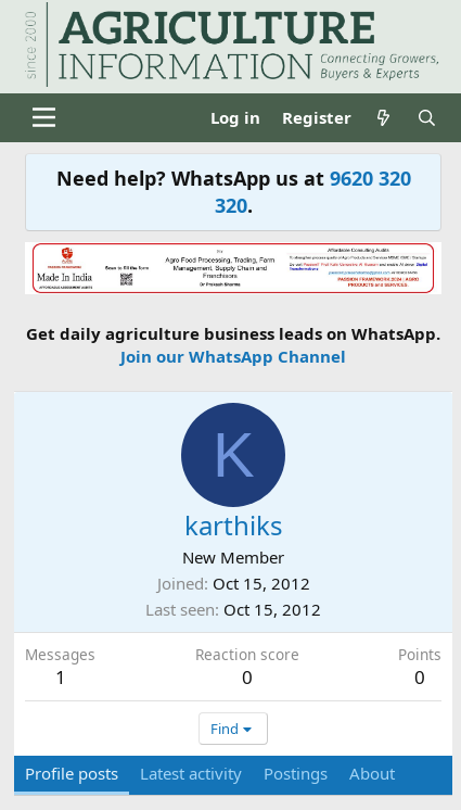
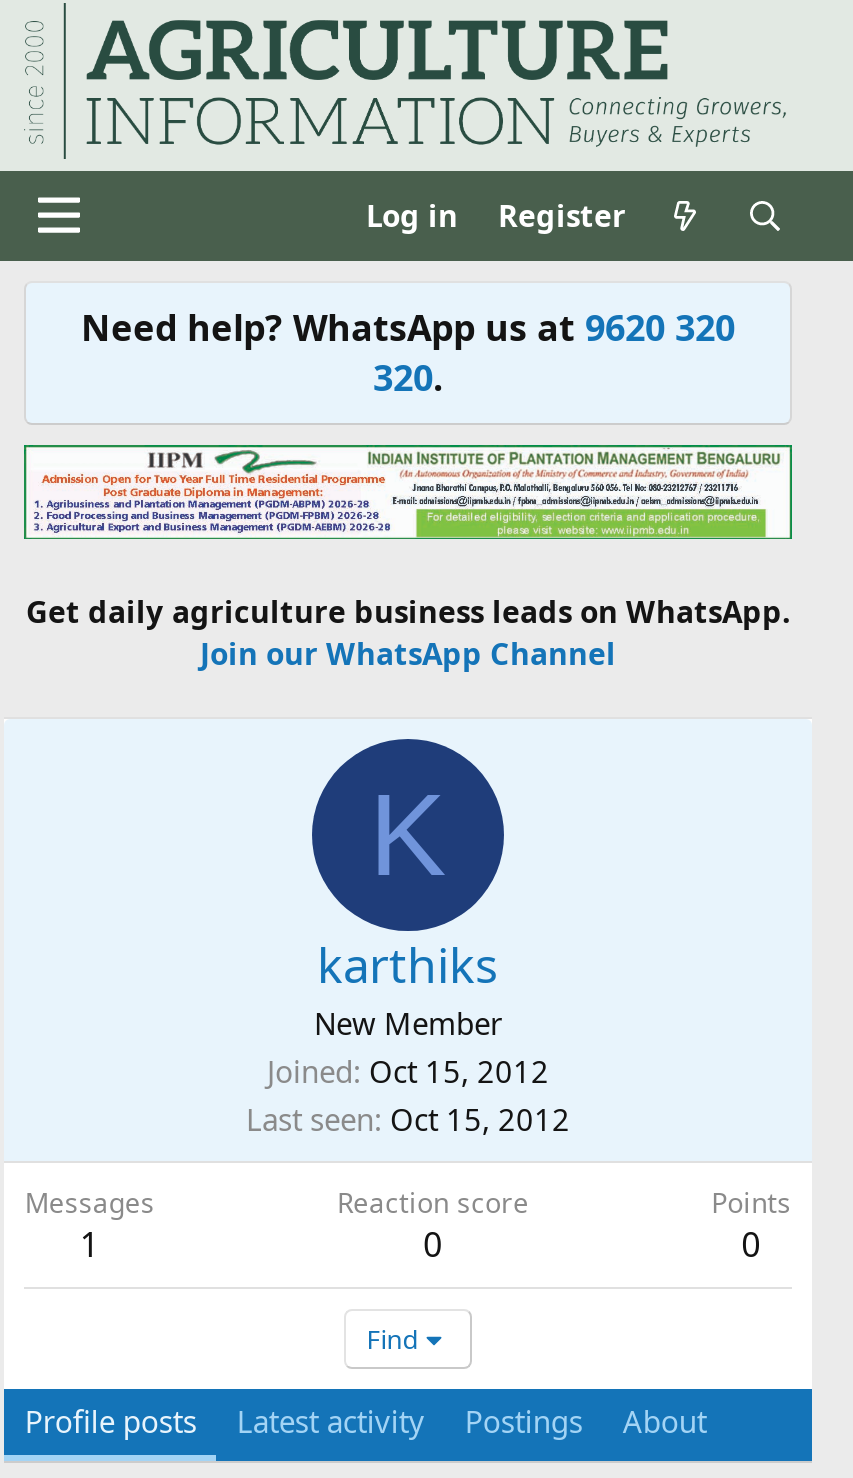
- [image]
+ [image]
